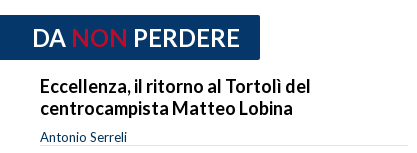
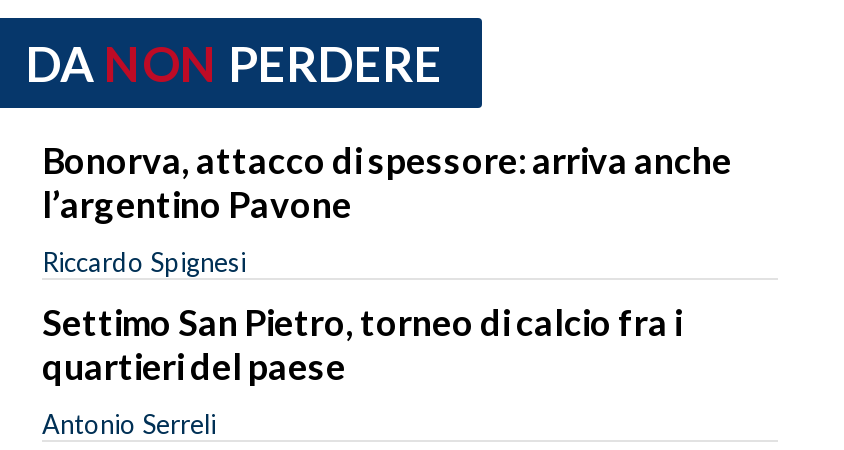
- Eccellenza, il ritorno al Tortolì del
- centrocampista Matteo Lobina
+ Bonorva, attacco di spessore: arriva anche
+ l’argentino Pavone
+ Riccardo Spignesi
+ Settimo San Pietro, torneo di calcio fra i
+ quartieri del paese
